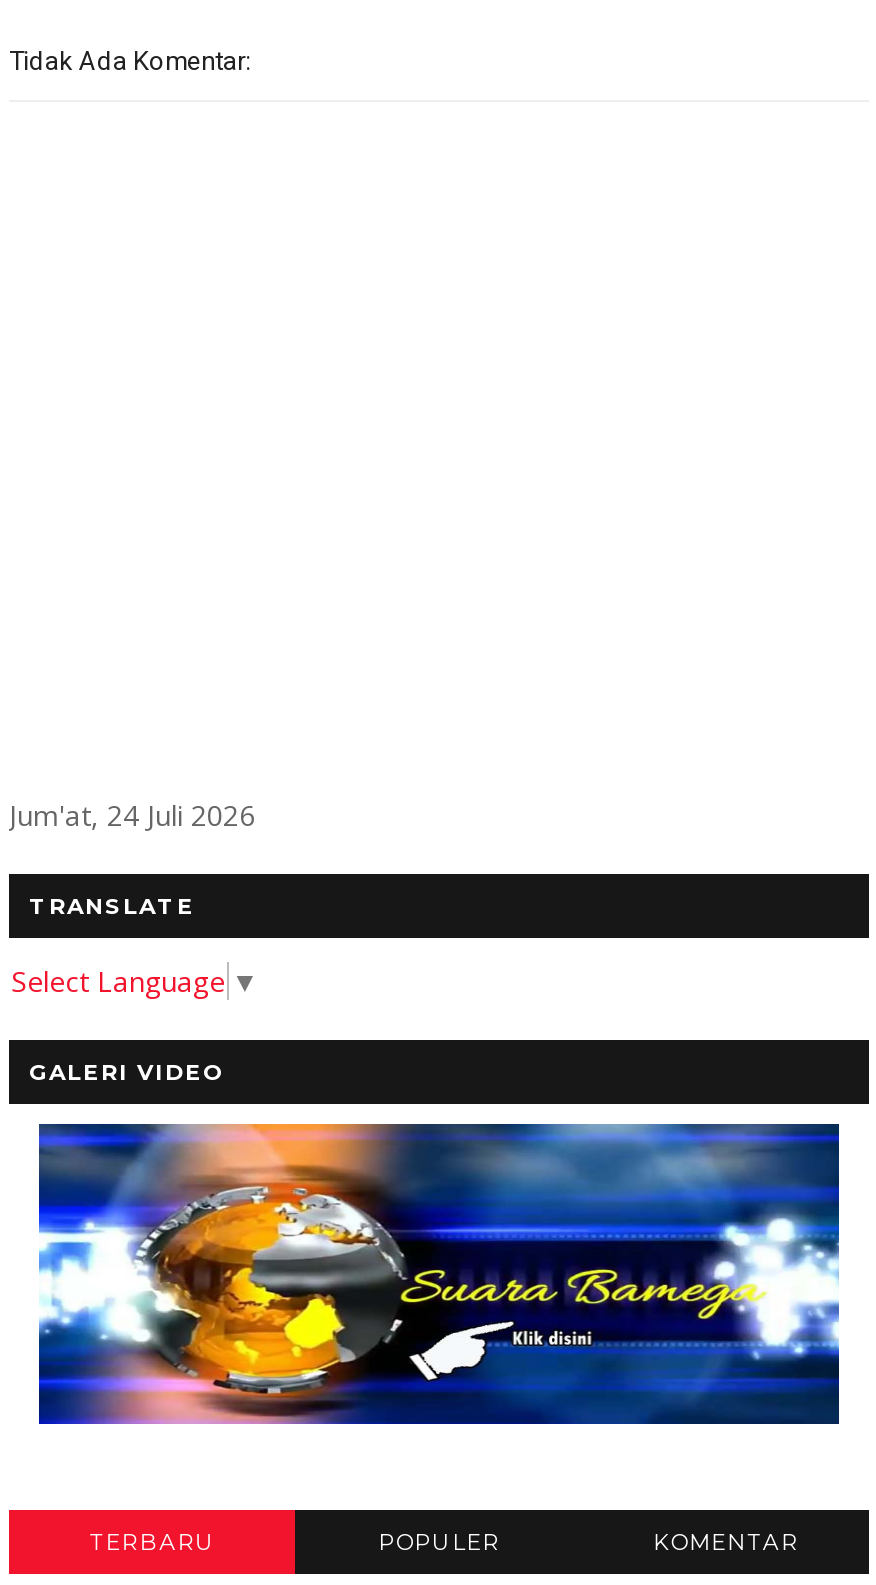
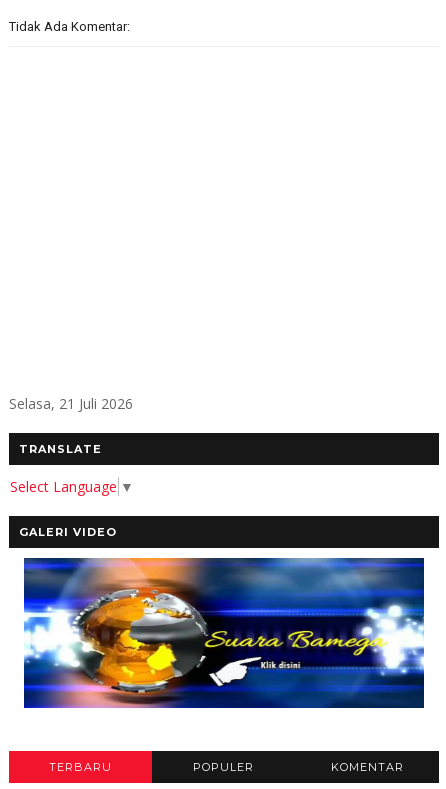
- Jum'at, 24 Juli 2026
+ Selasa, 21 Juli 2026
